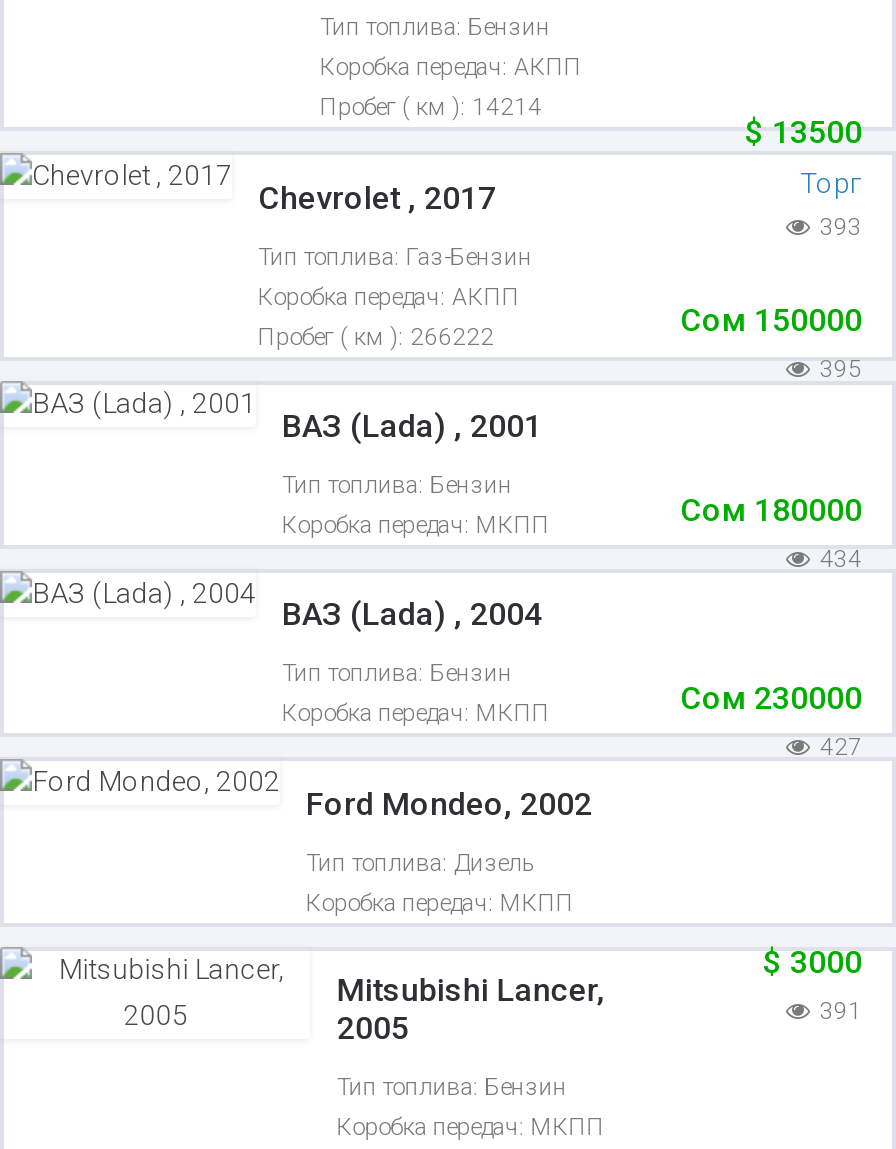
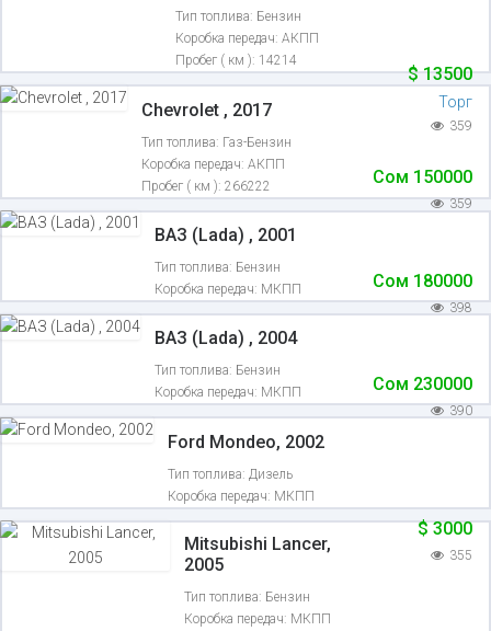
- 393
+ 359

- 395
+ 359

- 434
+ 398

- 427
+ 390

- 391
+ 355
